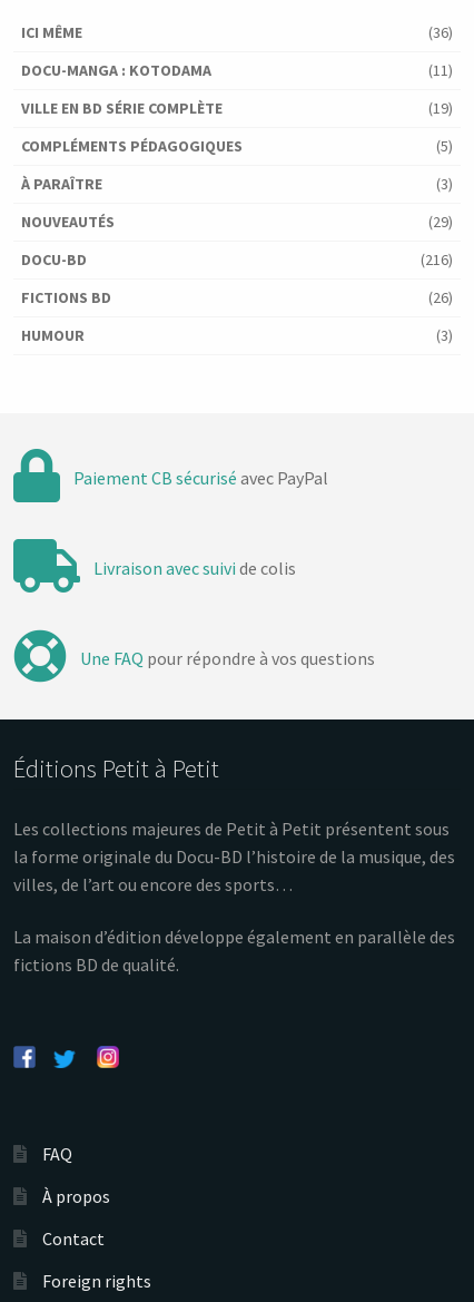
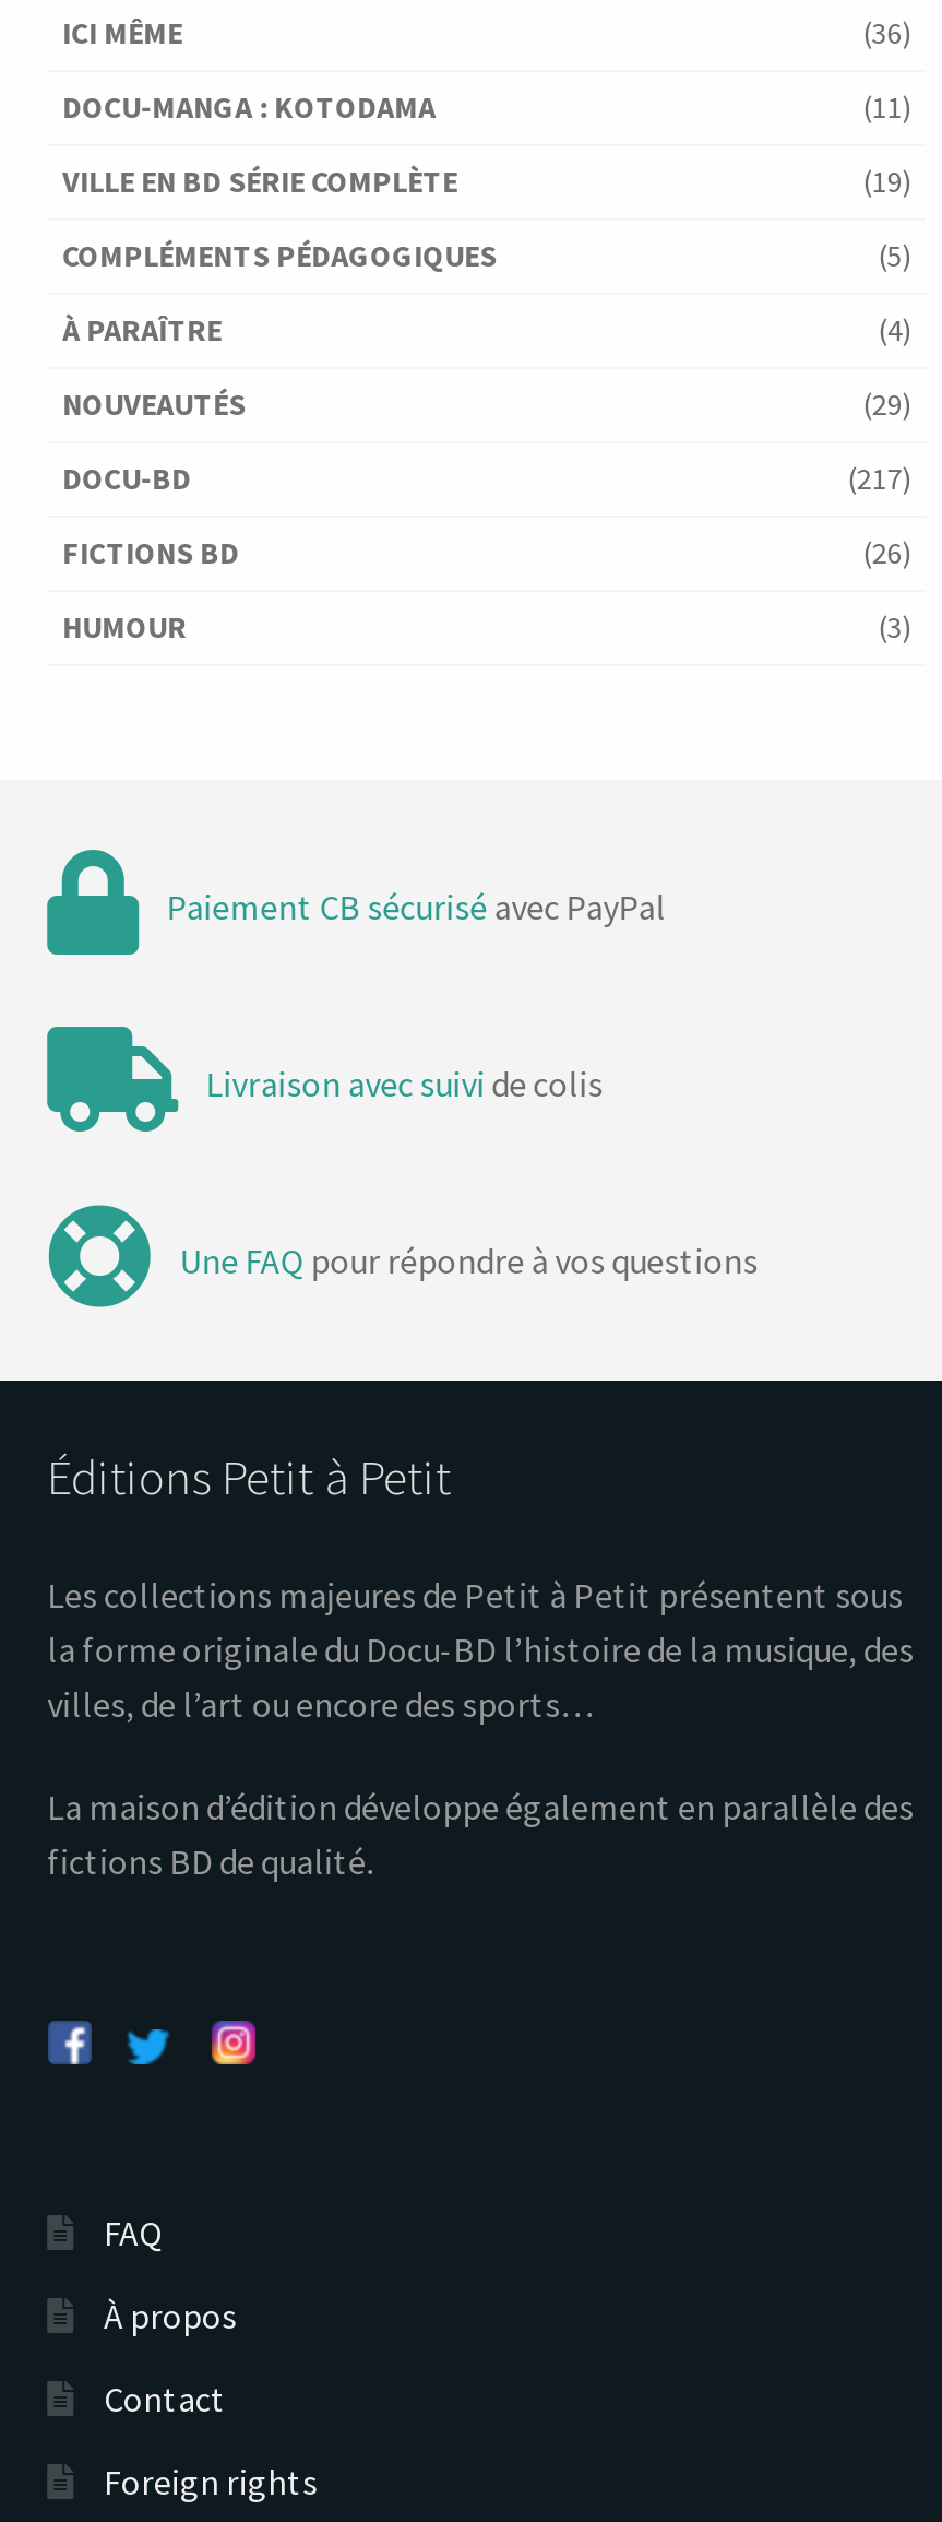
- (3)
+ (4)

- (216)
+ (217)
